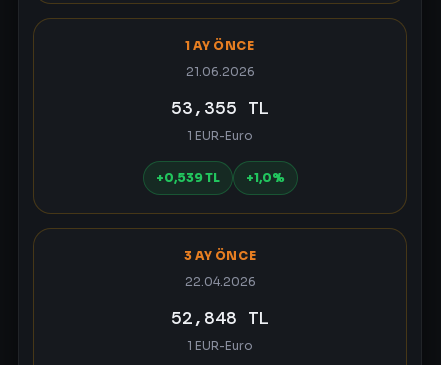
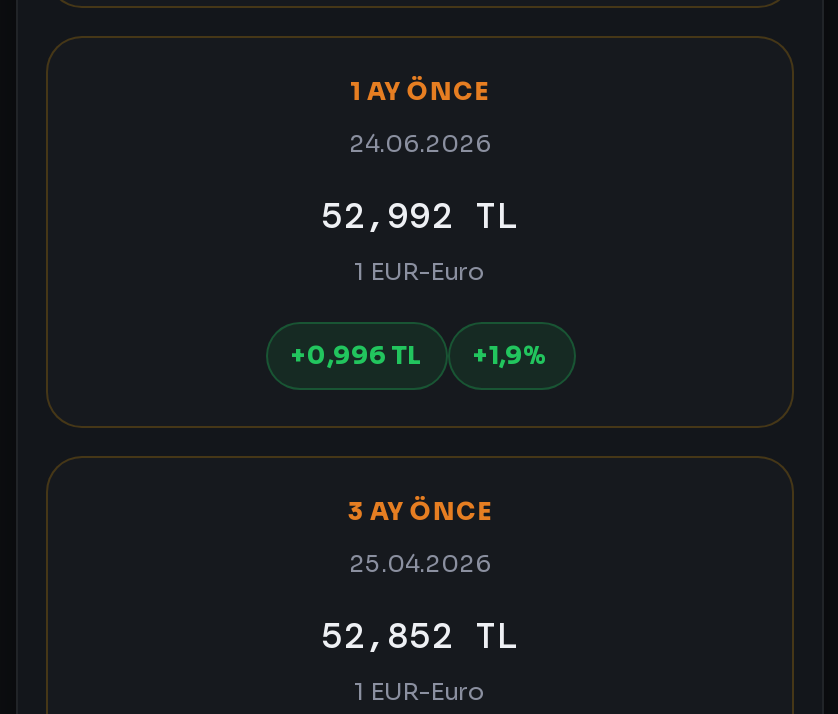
- 21.06.2026
+ 24.06.2026

- 53,355 TL
+ 52,992 TL

- +0,539 TL
+ +0,996 TL

- +1,0%
+ +1,9%

- 22.04.2026
+ 25.04.2026

- 52,848 TL
+ 52,852 TL
